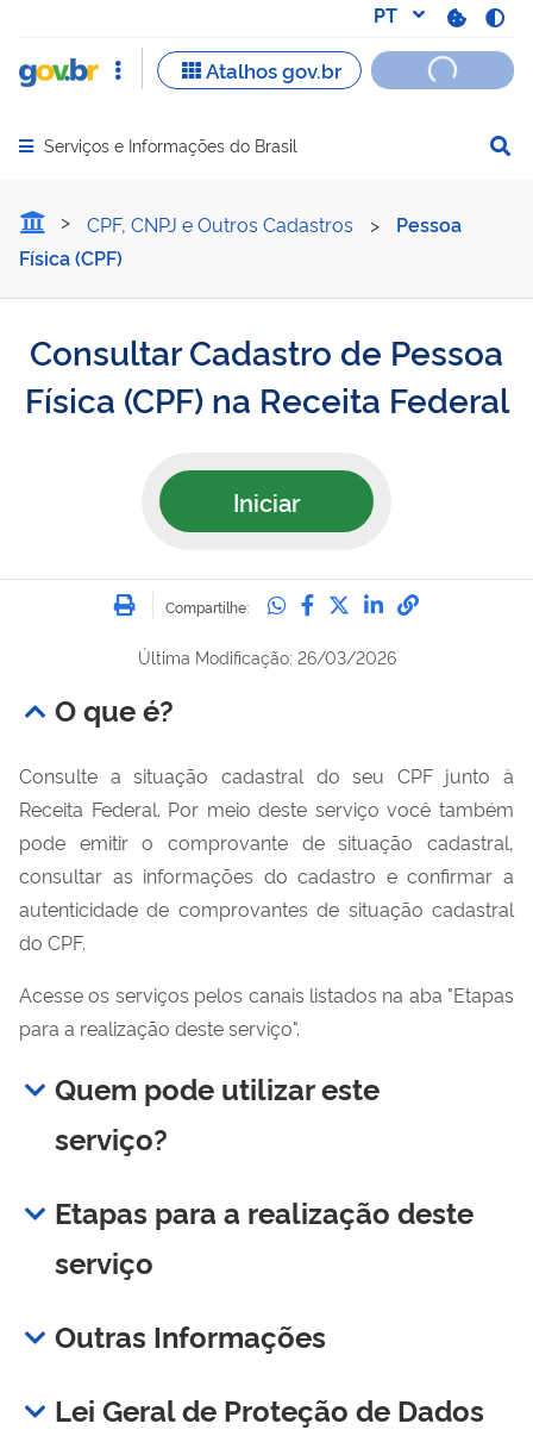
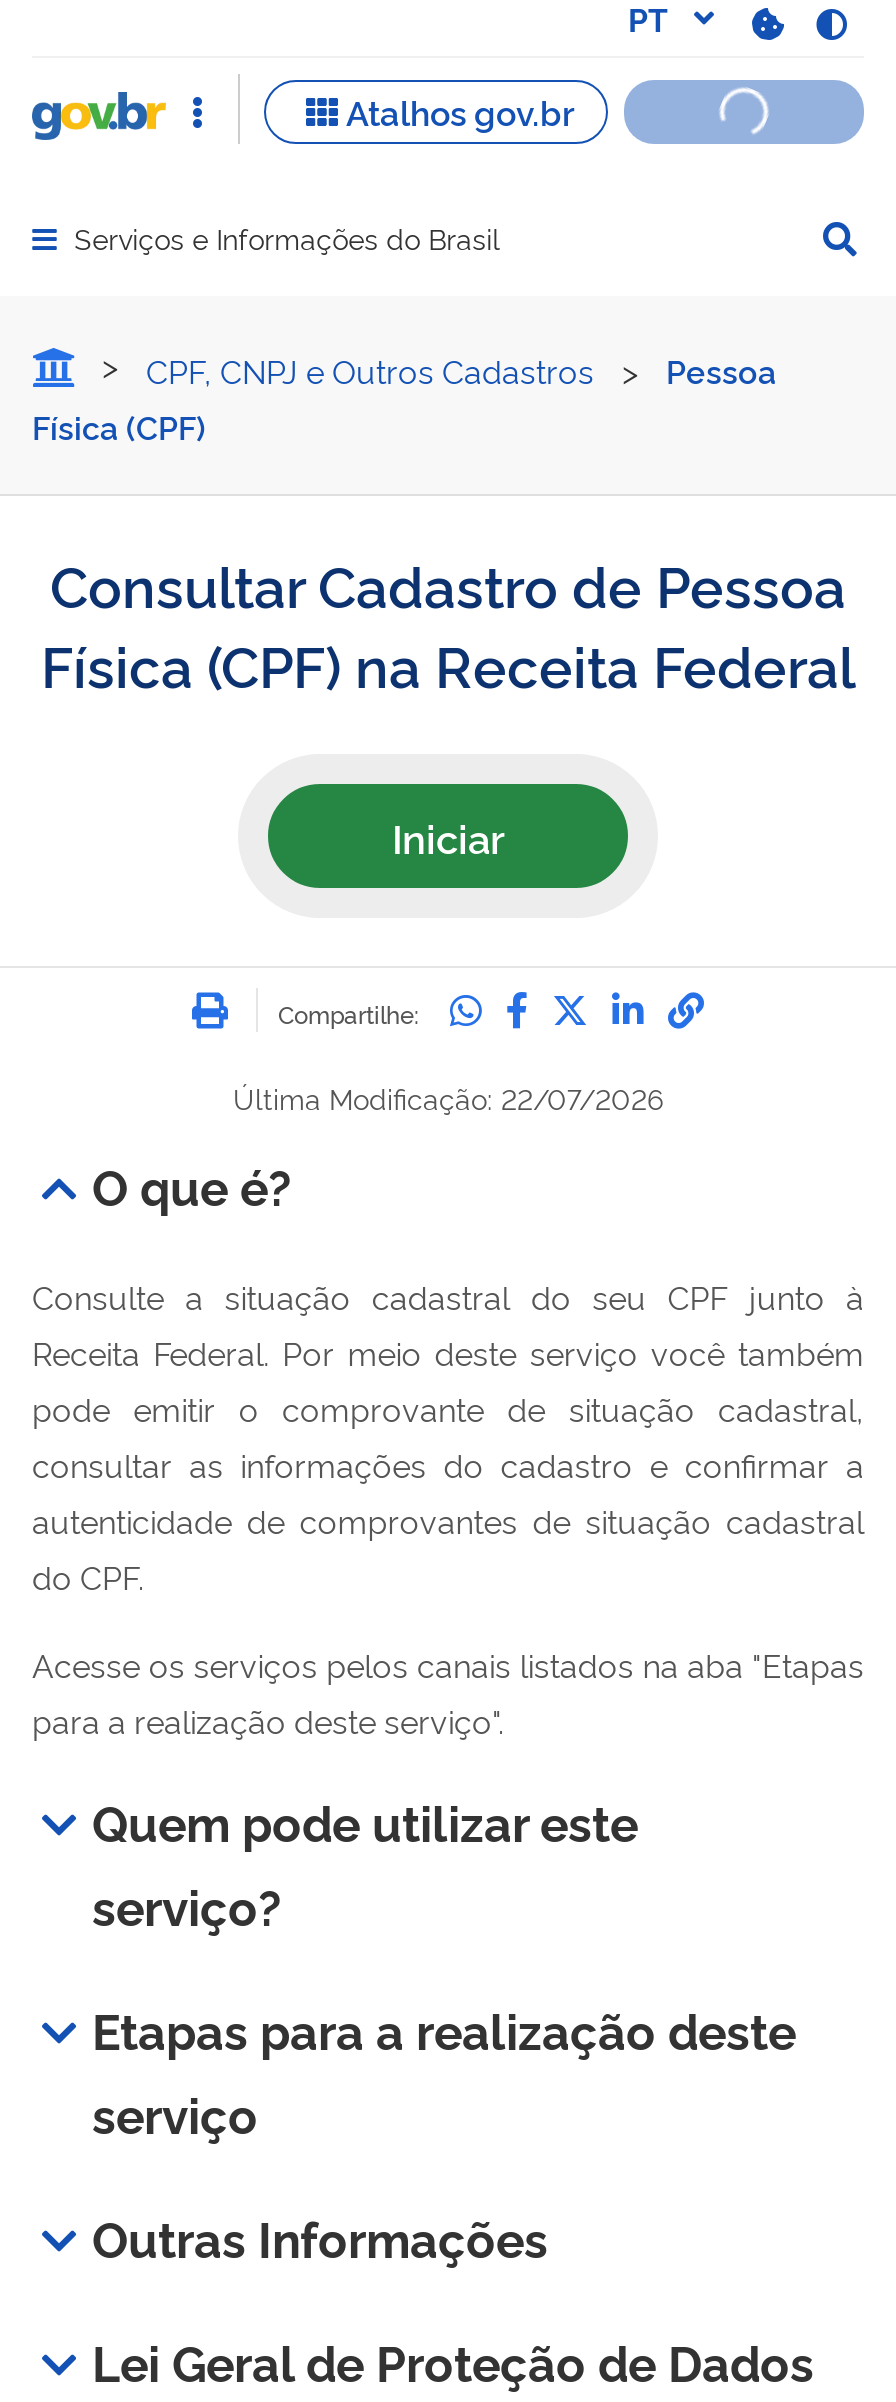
- Última Modificação: 26/03/2026
+ Última Modificação: 22/07/2026
